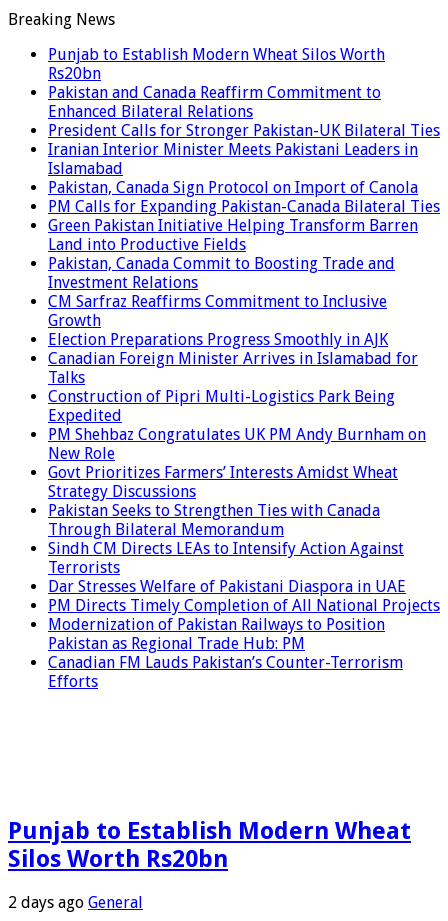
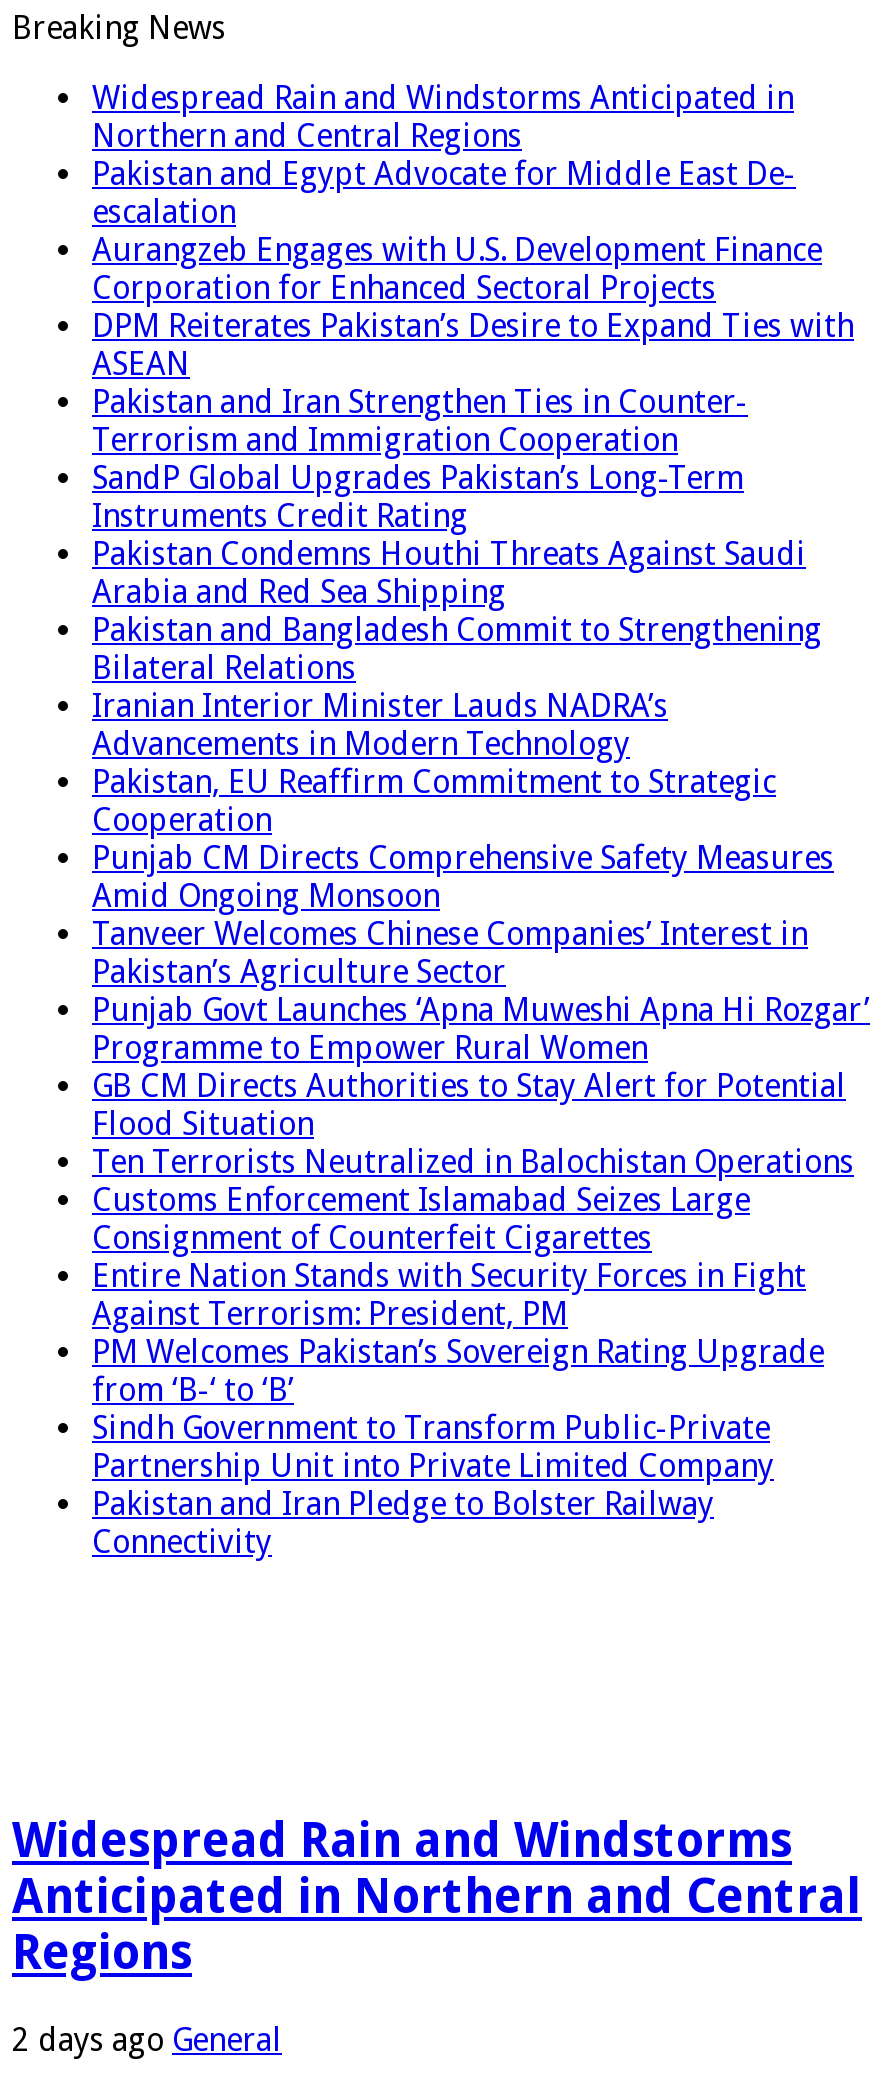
- Punjab to Establish Modern Wheat Silos Worth
- Rs20bn
- Pakistan and Canada Reaffirm Commitment to
- Enhanced Bilateral Relations
- President Calls for Stronger Pakistan-UK Bilateral Ties
- Iranian Interior Minister Meets Pakistani Leaders in
- Islamabad
- Pakistan, Canada Sign Protocol on Import of Canola
- PM Calls for Expanding Pakistan-Canada Bilateral Ties
- Green Pakistan Initiative Helping Transform Barren
- Land into Productive Fields
- Pakistan, Canada Commit to Boosting Trade and
- Investment Relations
- CM Sarfraz Reaffirms Commitment to Inclusive
- Growth
- Election Preparations Progress Smoothly in AJK
- Canadian Foreign Minister Arrives in Islamabad for
- Talks
- Construction of Pipri Multi-Logistics Park Being
- Expedited
- PM Shehbaz Congratulates UK PM Andy Burnham on
- New Role
- Govt Prioritizes Farmers’ Interests Amidst Wheat
- Strategy Discussions
- Pakistan Seeks to Strengthen Ties with Canada
- Through Bilateral Memorandum
- Sindh CM Directs LEAs to Intensify Action Against
- Terrorists
- Dar Stresses Welfare of Pakistani Diaspora in UAE
- PM Directs Timely Completion of All National Projects
- Modernization of Pakistan Railways to Position
- Pakistan as Regional Trade Hub: PM
- Canadian FM Lauds Pakistan’s Counter-Terrorism
- Efforts
+ Widespread Rain and Windstorms Anticipated in
+ Northern and Central Regions
+ Pakistan and Egypt Advocate for Middle East De-
+ escalation
+ Aurangzeb Engages with U.S. Development Finance
+ Corporation for Enhanced Sectoral Projects
+ DPM Reiterates Pakistan’s Desire to Expand Ties with
+ ASEAN
+ Pakistan and Iran Strengthen Ties in Counter-
+ Terrorism and Immigration Cooperation
+ SandP Global Upgrades Pakistan’s Long-Term
+ Instruments Credit Rating
+ Pakistan Condemns Houthi Threats Against Saudi
+ Arabia and Red Sea Shipping
+ Pakistan and Bangladesh Commit to Strengthening
+ Bilateral Relations
+ Iranian Interior Minister Lauds NADRA’s
+ Advancements in Modern Technology
+ Pakistan, EU Reaffirm Commitment to Strategic
+ Cooperation
+ Punjab CM Directs Comprehensive Safety Measures
+ Amid Ongoing Monsoon
+ Tanveer Welcomes Chinese Companies’ Interest in
+ Pakistan’s Agriculture Sector
+ Punjab Govt Launches ‘Apna Muweshi Apna Hi Rozgar’
+ Programme to Empower Rural Women
+ GB CM Directs Authorities to Stay Alert for Potential
+ Flood Situation
+ Ten Terrorists Neutralized in Balochistan Operations
+ Customs Enforcement Islamabad Seizes Large
+ Consignment of Counterfeit Cigarettes
+ Entire Nation Stands with Security Forces in Fight
+ Against Terrorism: President, PM
+ PM Welcomes Pakistan’s Sovereign Rating Upgrade
+ from ‘B-‘ to ‘B’
+ Sindh Government to Transform Public-Private
+ Partnership Unit into Private Limited Company
+ Pakistan and Iran Pledge to Bolster Railway
+ Connectivity

- Punjab to Establish Modern Wheat
- Silos Worth Rs20bn
+ Widespread Rain and Windstorms
+ Anticipated in Northern and Central
+ Regions
